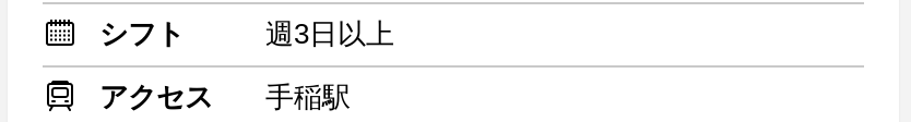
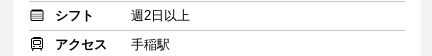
- 週3日以上
+ 週2日以上
